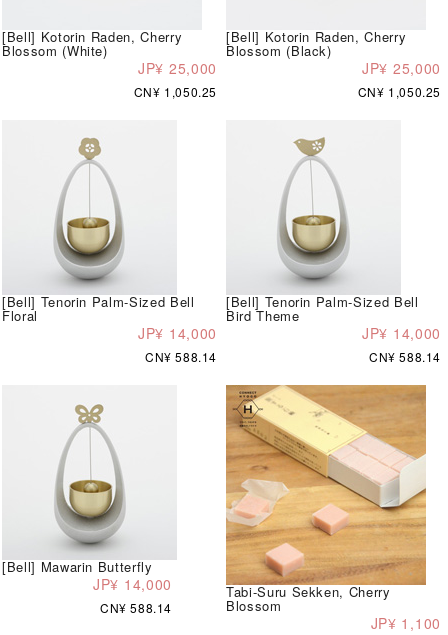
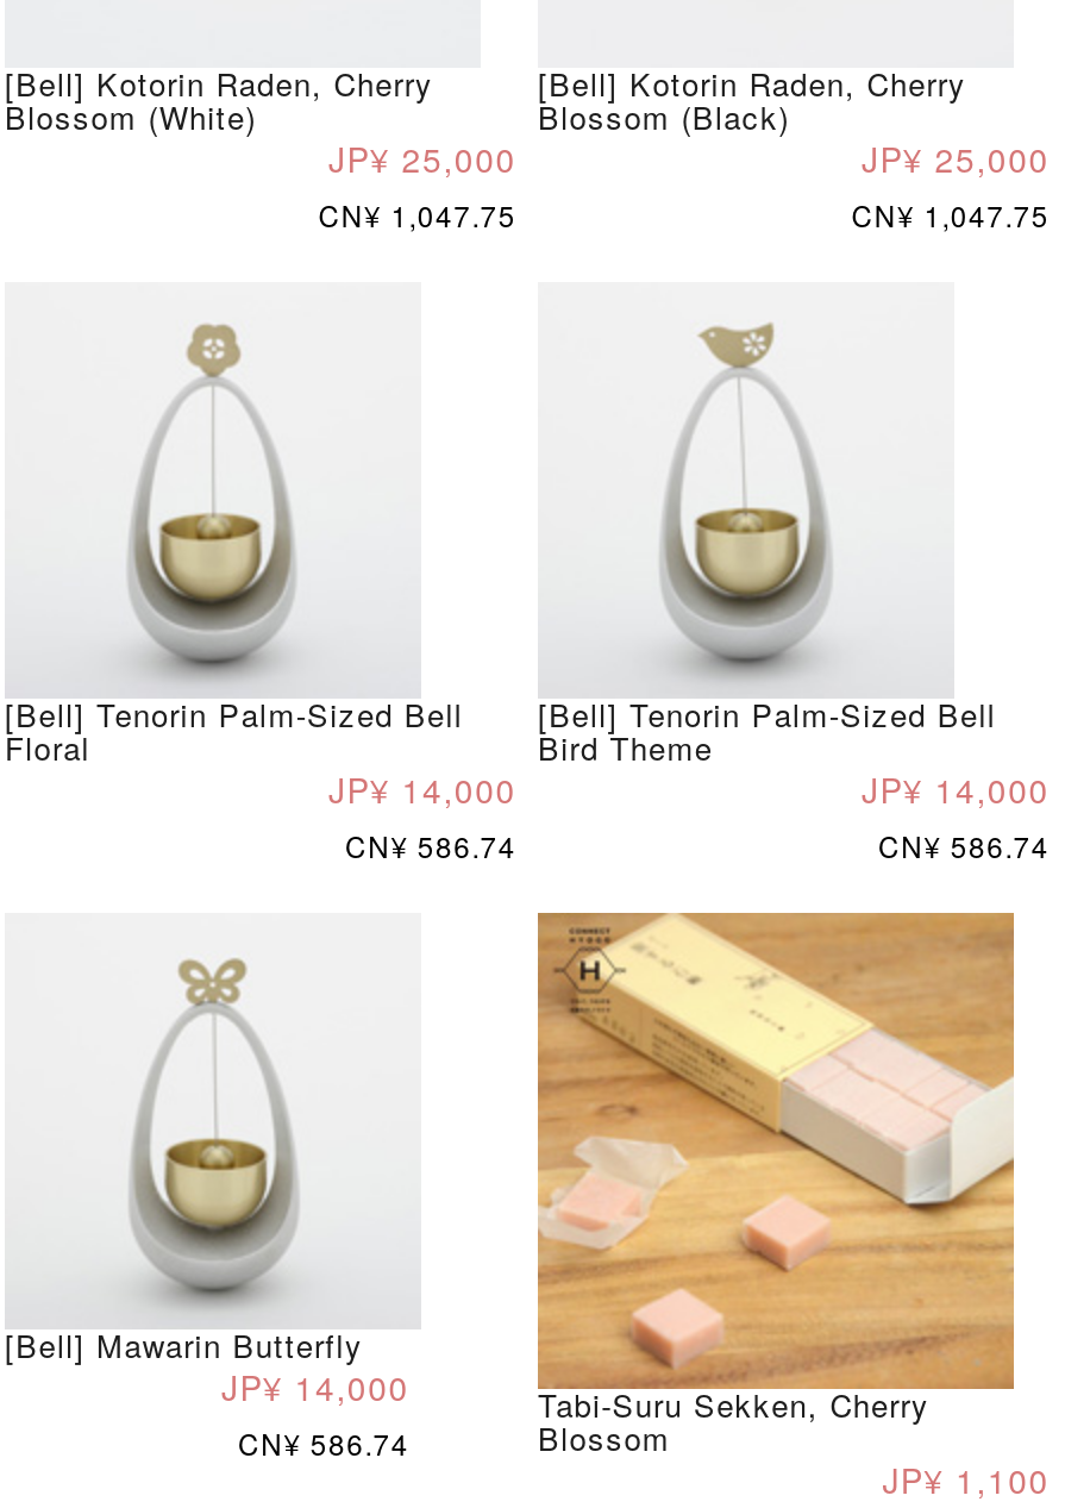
- CN¥ 1,050.25
+ CN¥ 1,047.75

- CN¥ 1,050.25
+ CN¥ 1,047.75

- CN¥ 588.14
+ CN¥ 586.74

- CN¥ 588.14
+ CN¥ 586.74

- CN¥ 588.14
+ CN¥ 586.74
